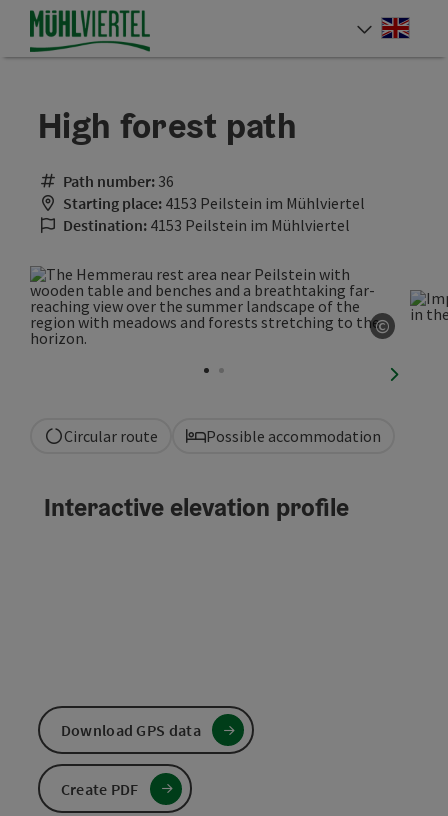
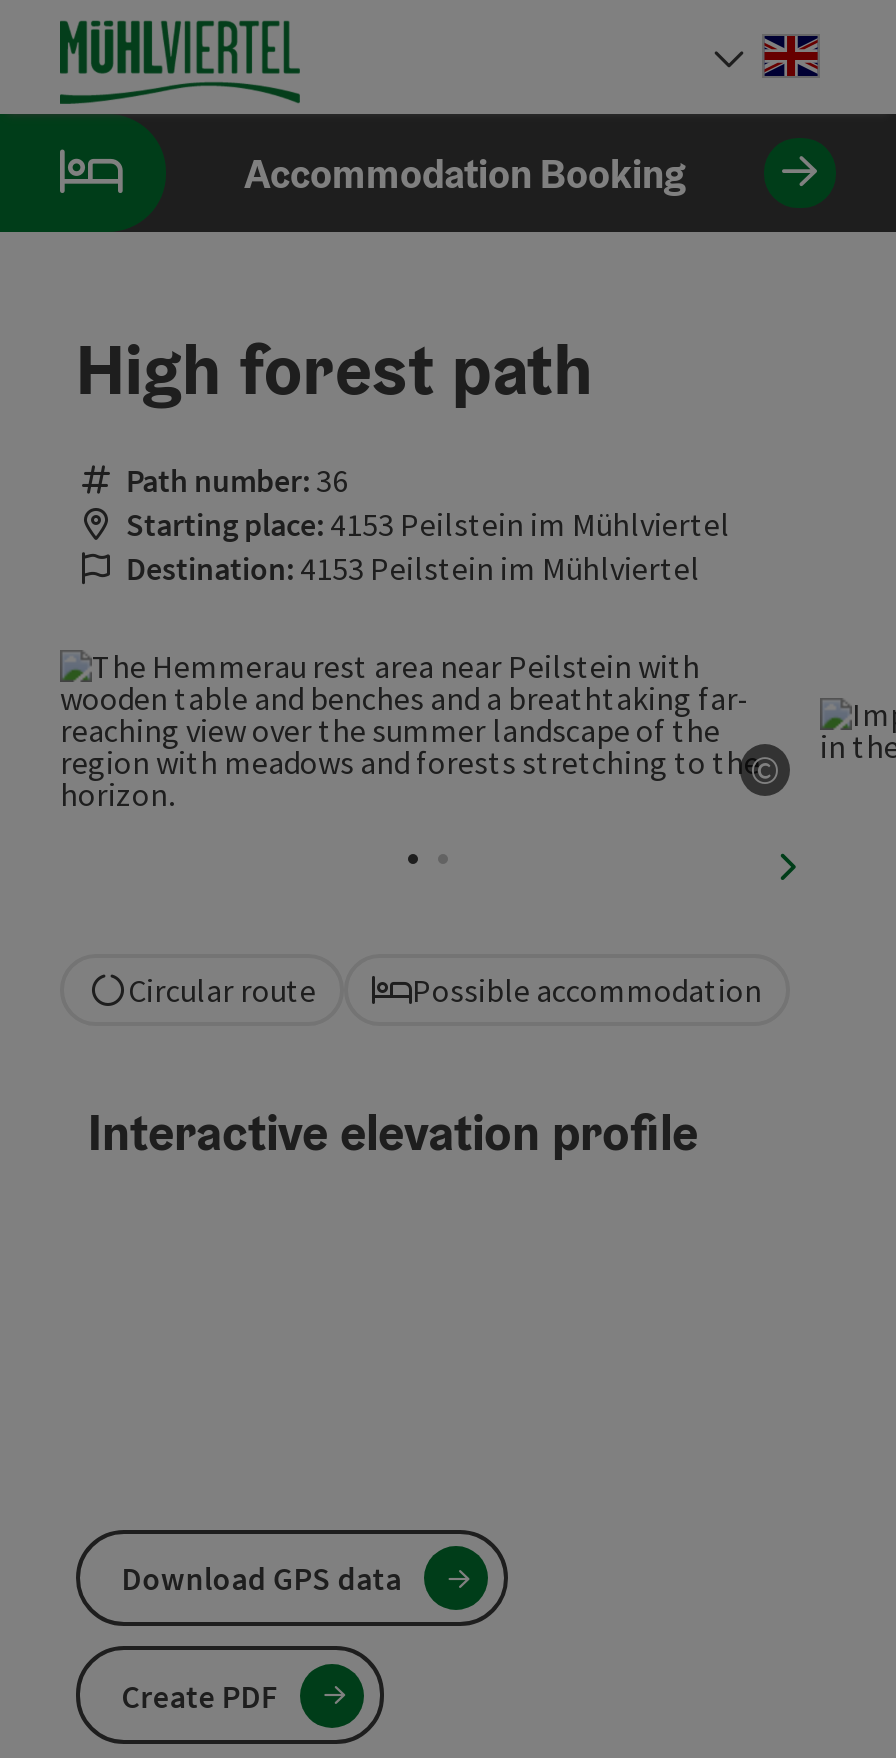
+ Accommodation Booking
